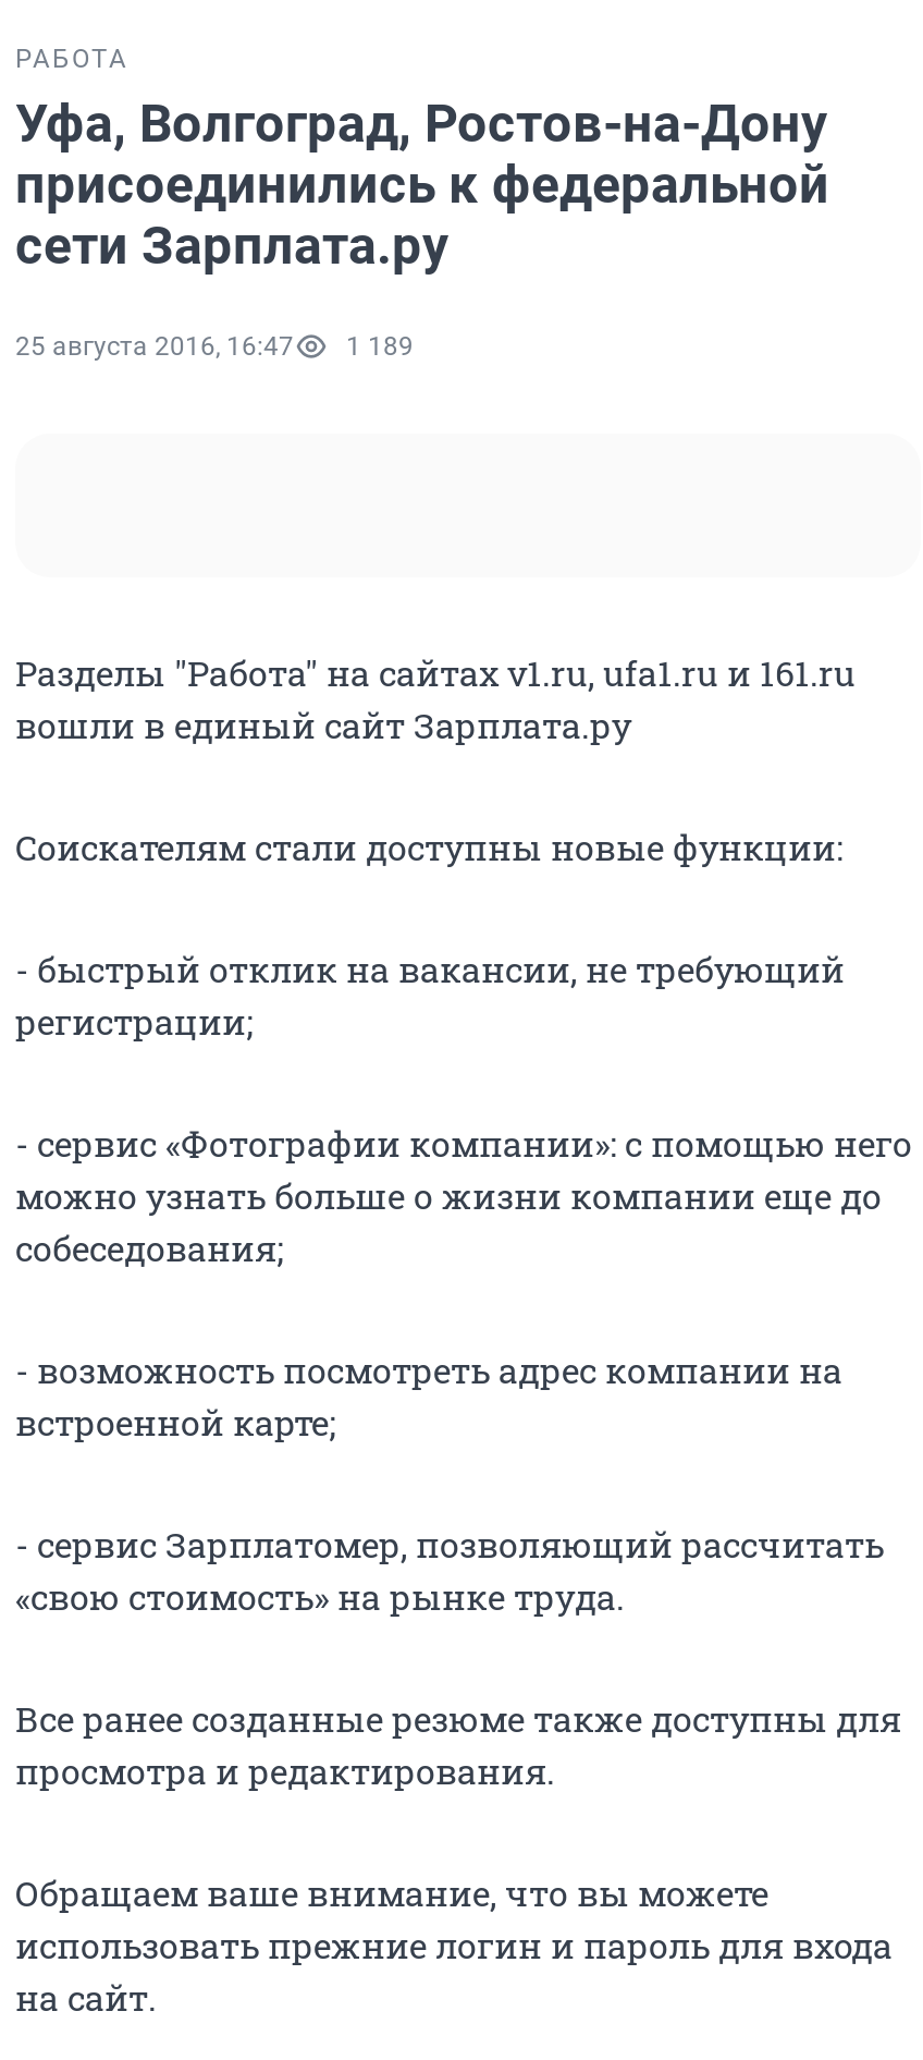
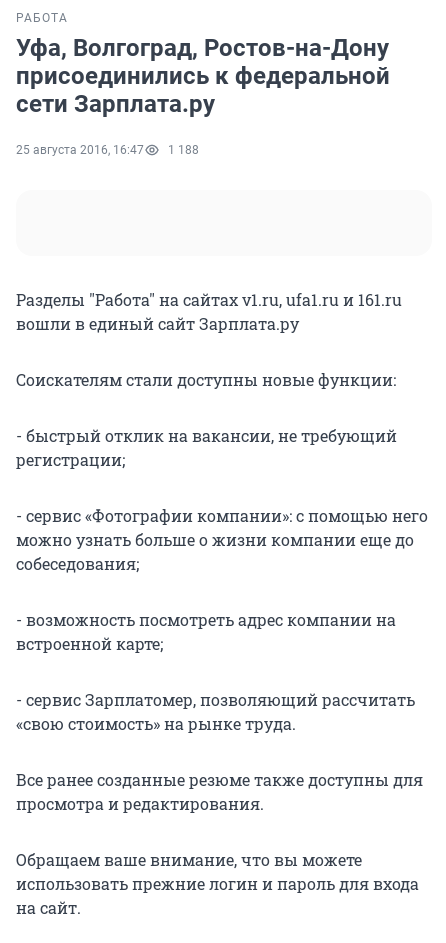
- 25 августа 2016, 16:47 1 189
+ 25 августа 2016, 16:47 1 188
